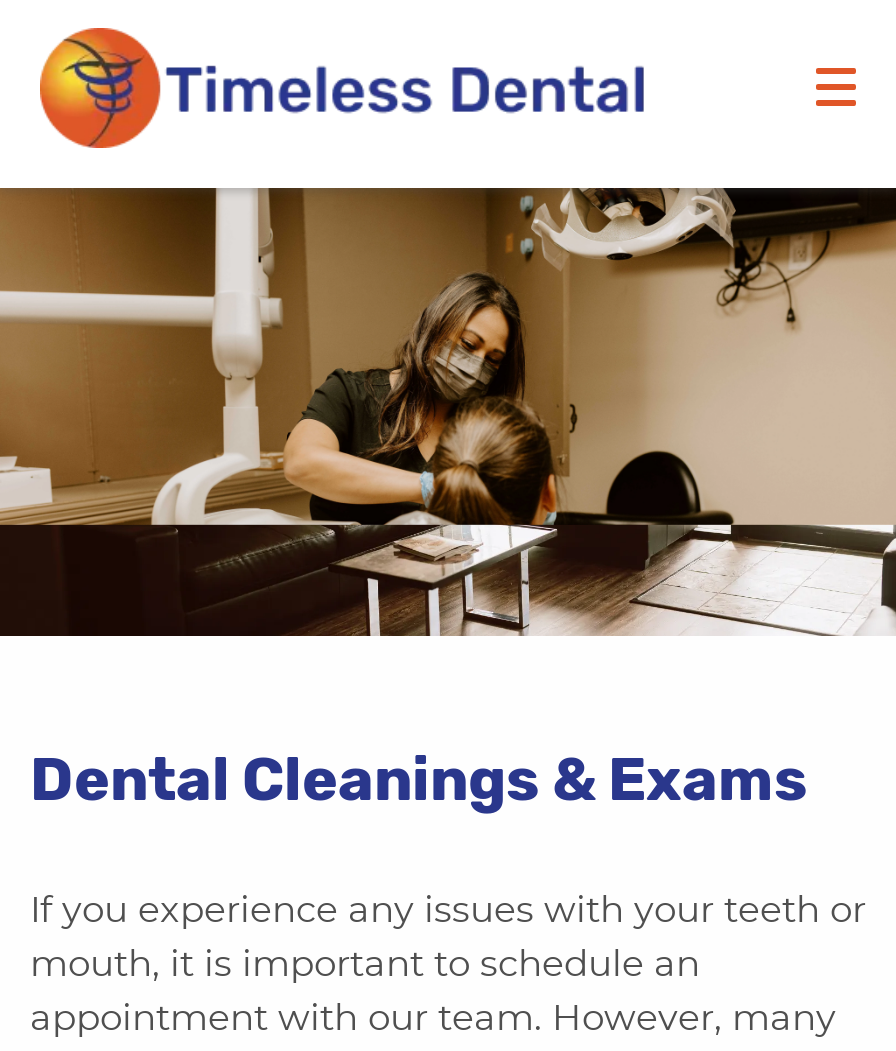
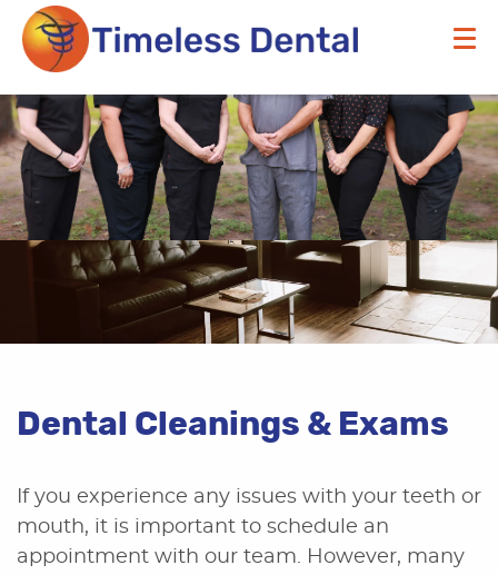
- [image]
+ [image]
